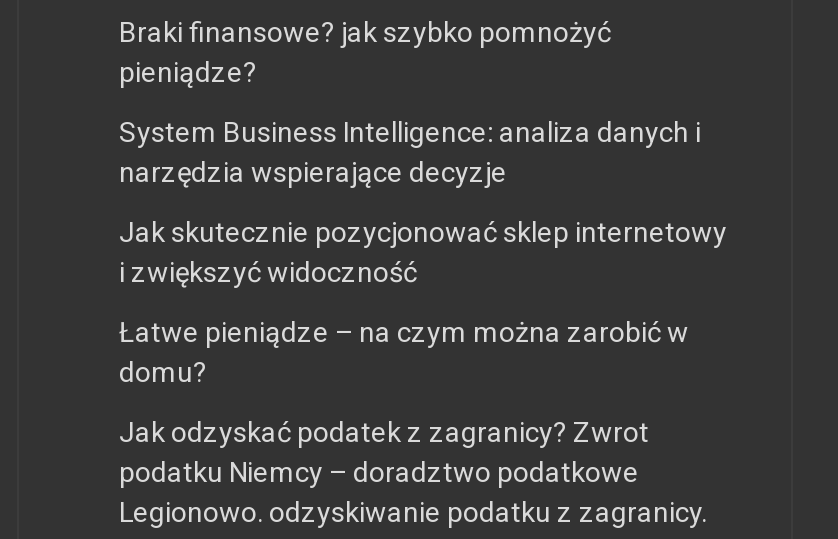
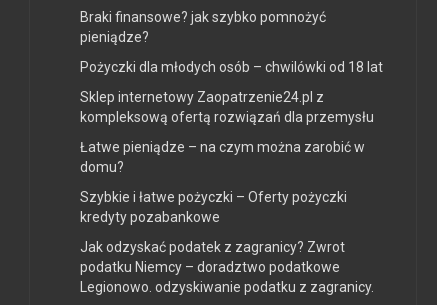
- System Business Intelligence: analiza danych i
- narzędzia wspierające decyzje
+ Pożyczki dla młodych osób – chwilówki od 18 lat

- Jak skutecznie pozycjonować sklep internetowy
- i zwiększyć widoczność
+ Sklep internetowy Zaopatrzenie24.pl z
+ kompleksową ofertą rozwiązań dla przemysłu

moved up: Łatwe pieniądze – na czym można zarobić w | domu?

+ Szybkie i łatwe pożyczki – Oferty pożyczki
+ kredyty pozabankowe
